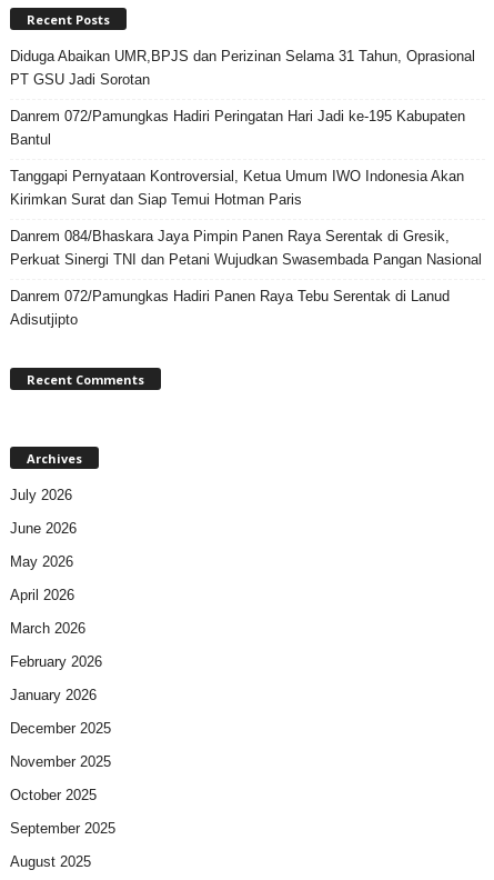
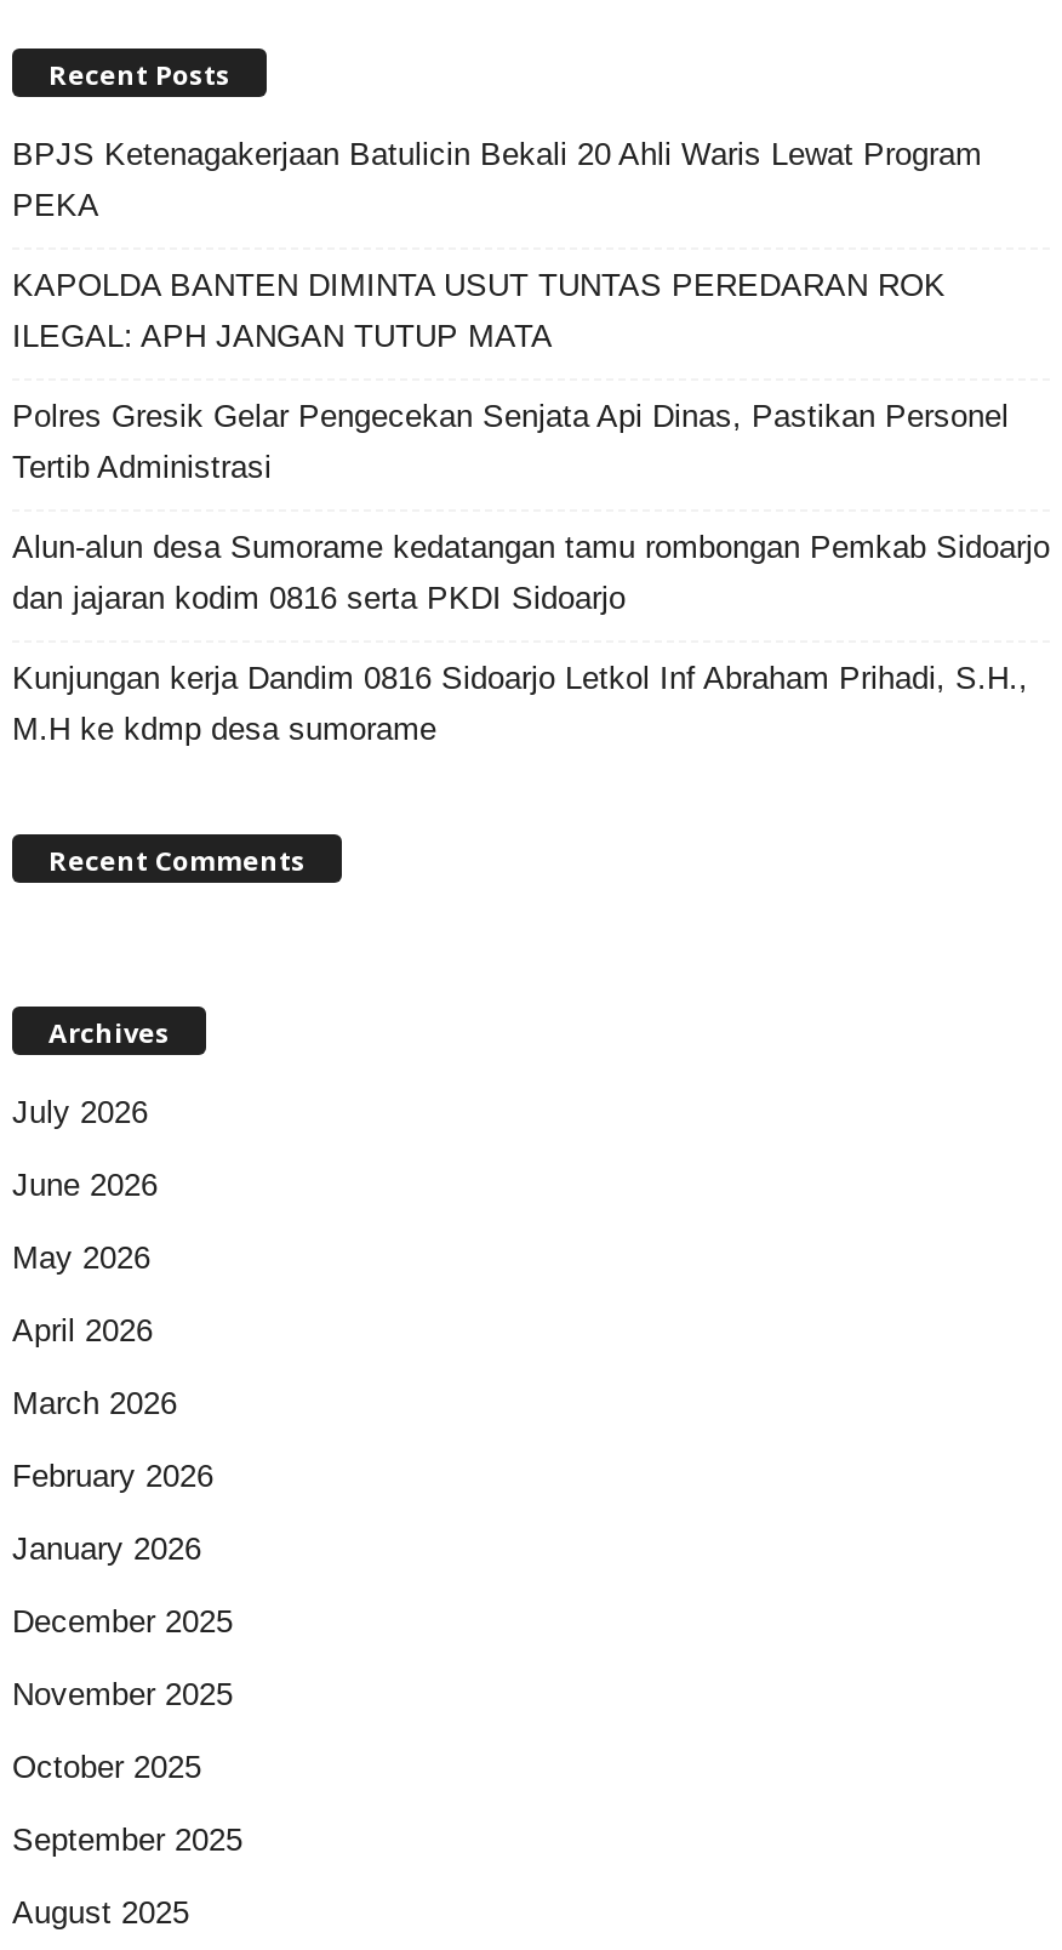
- Diduga Abaikan UMR,BPJS dan Perizinan Selama 31 Tahun, Oprasional
- PT GSU Jadi Sorotan
+ BPJS Ketenagakerjaan Batulicin Bekali 20 Ahli Waris Lewat Program
+ PEKA

- Danrem 072/Pamungkas Hadiri Peringatan Hari Jadi ke-195 Kabupaten
- Bantul
+ KAPOLDA BANTEN DIMINTA USUT TUNTAS PEREDARAN ROK
+ ILEGAL: APH JANGAN TUTUP MATA

- Tanggapi Pernyataan Kontroversial, Ketua Umum IWO Indonesia Akan
- Kirimkan Surat dan Siap Temui Hotman Paris
+ Polres Gresik Gelar Pengecekan Senjata Api Dinas, Pastikan Personel
+ Tertib Administrasi

- Danrem 084/Bhaskara Jaya Pimpin Panen Raya Serentak di Gresik,
- Perkuat Sinergi TNI dan Petani Wujudkan Swasembada Pangan Nasional
+ Alun-alun desa Sumorame kedatangan tamu rombongan Pemkab Sidoarjo
+ dan jajaran kodim 0816 serta PKDI Sidoarjo

- Danrem 072/Pamungkas Hadiri Panen Raya Tebu Serentak di Lanud
- Adisutjipto
+ Kunjungan kerja Dandim 0816 Sidoarjo Letkol Inf Abraham Prihadi, S.H.,
+ M.H ke kdmp desa sumorame
